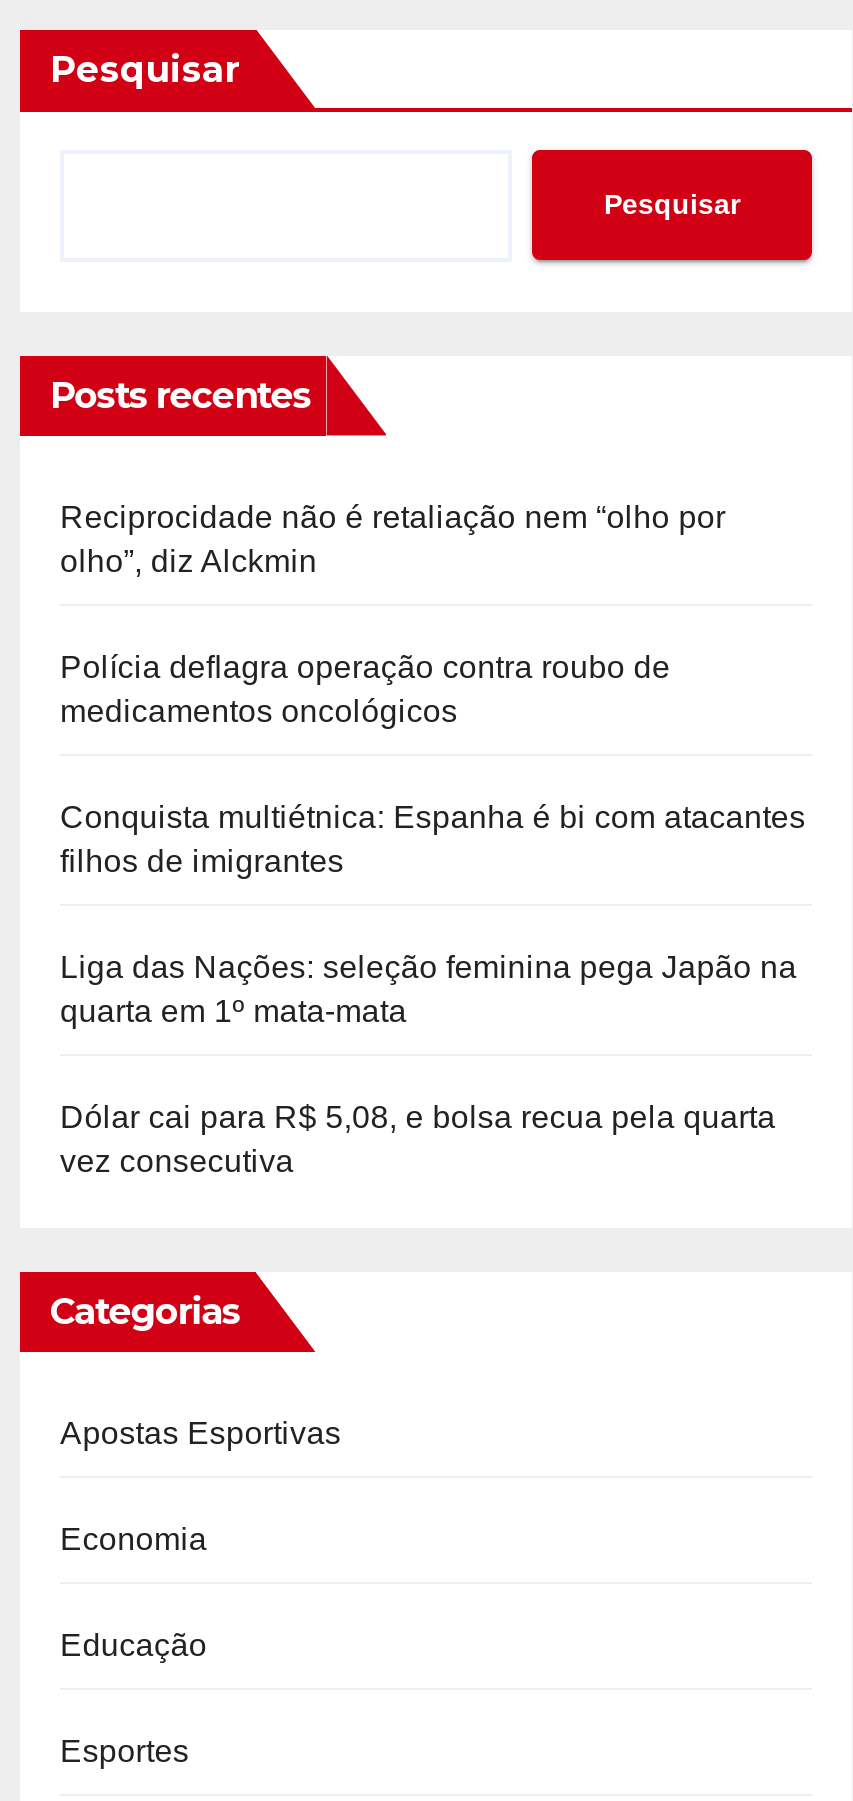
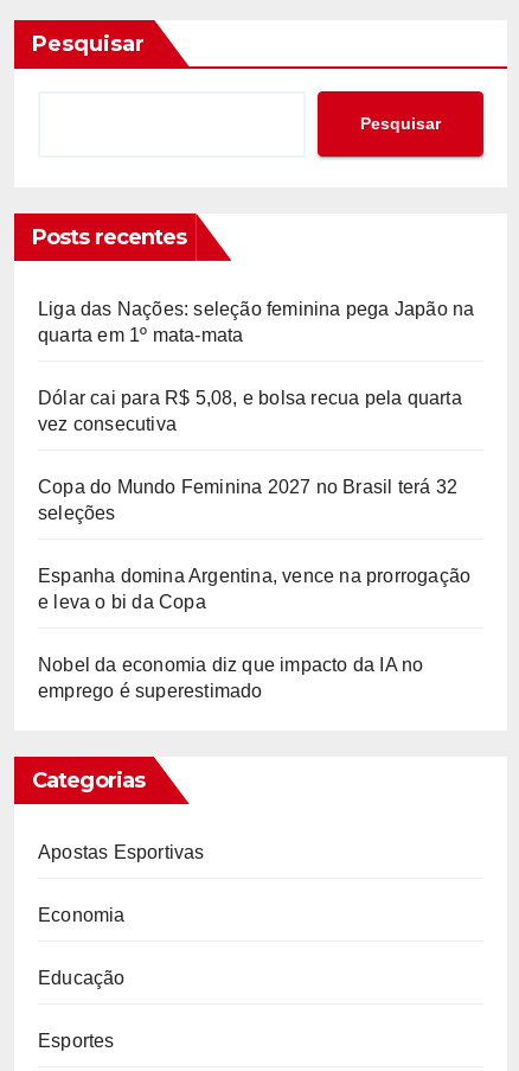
- Reciprocidade não é retaliação nem “olho por
- olho”, diz Alckmin
- Polícia deflagra operação contra roubo de
- medicamentos oncológicos
- Conquista multiétnica: Espanha é bi com atacantes
- filhos de imigrantes

moved up: Liga das Nações: seleção feminina pega Japão na | quarta em 1º mata-mata | Dólar cai para R$ 5,08, e bolsa recua pela quarta | vez consecutiva

+ Copa do Mundo Feminina 2027 no Brasil terá 32
+ seleções
+ Espanha domina Argentina, vence na prorrogação
+ e leva o bi da Copa
+ Nobel da economia diz que impacto da IA no
+ emprego é superestimado
